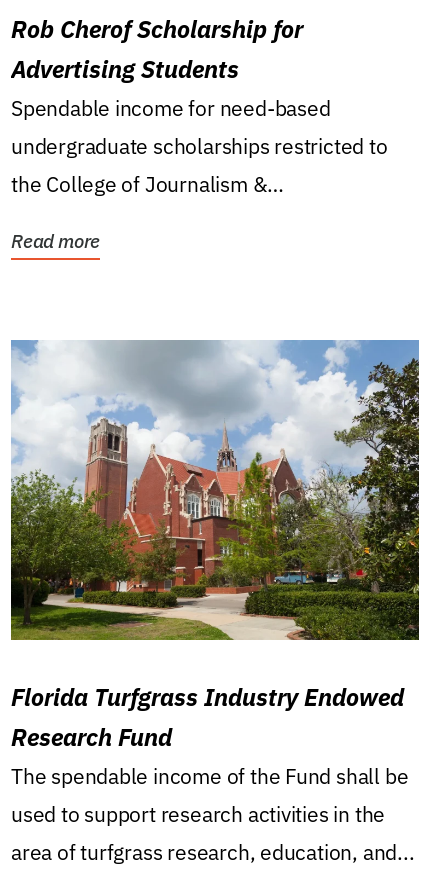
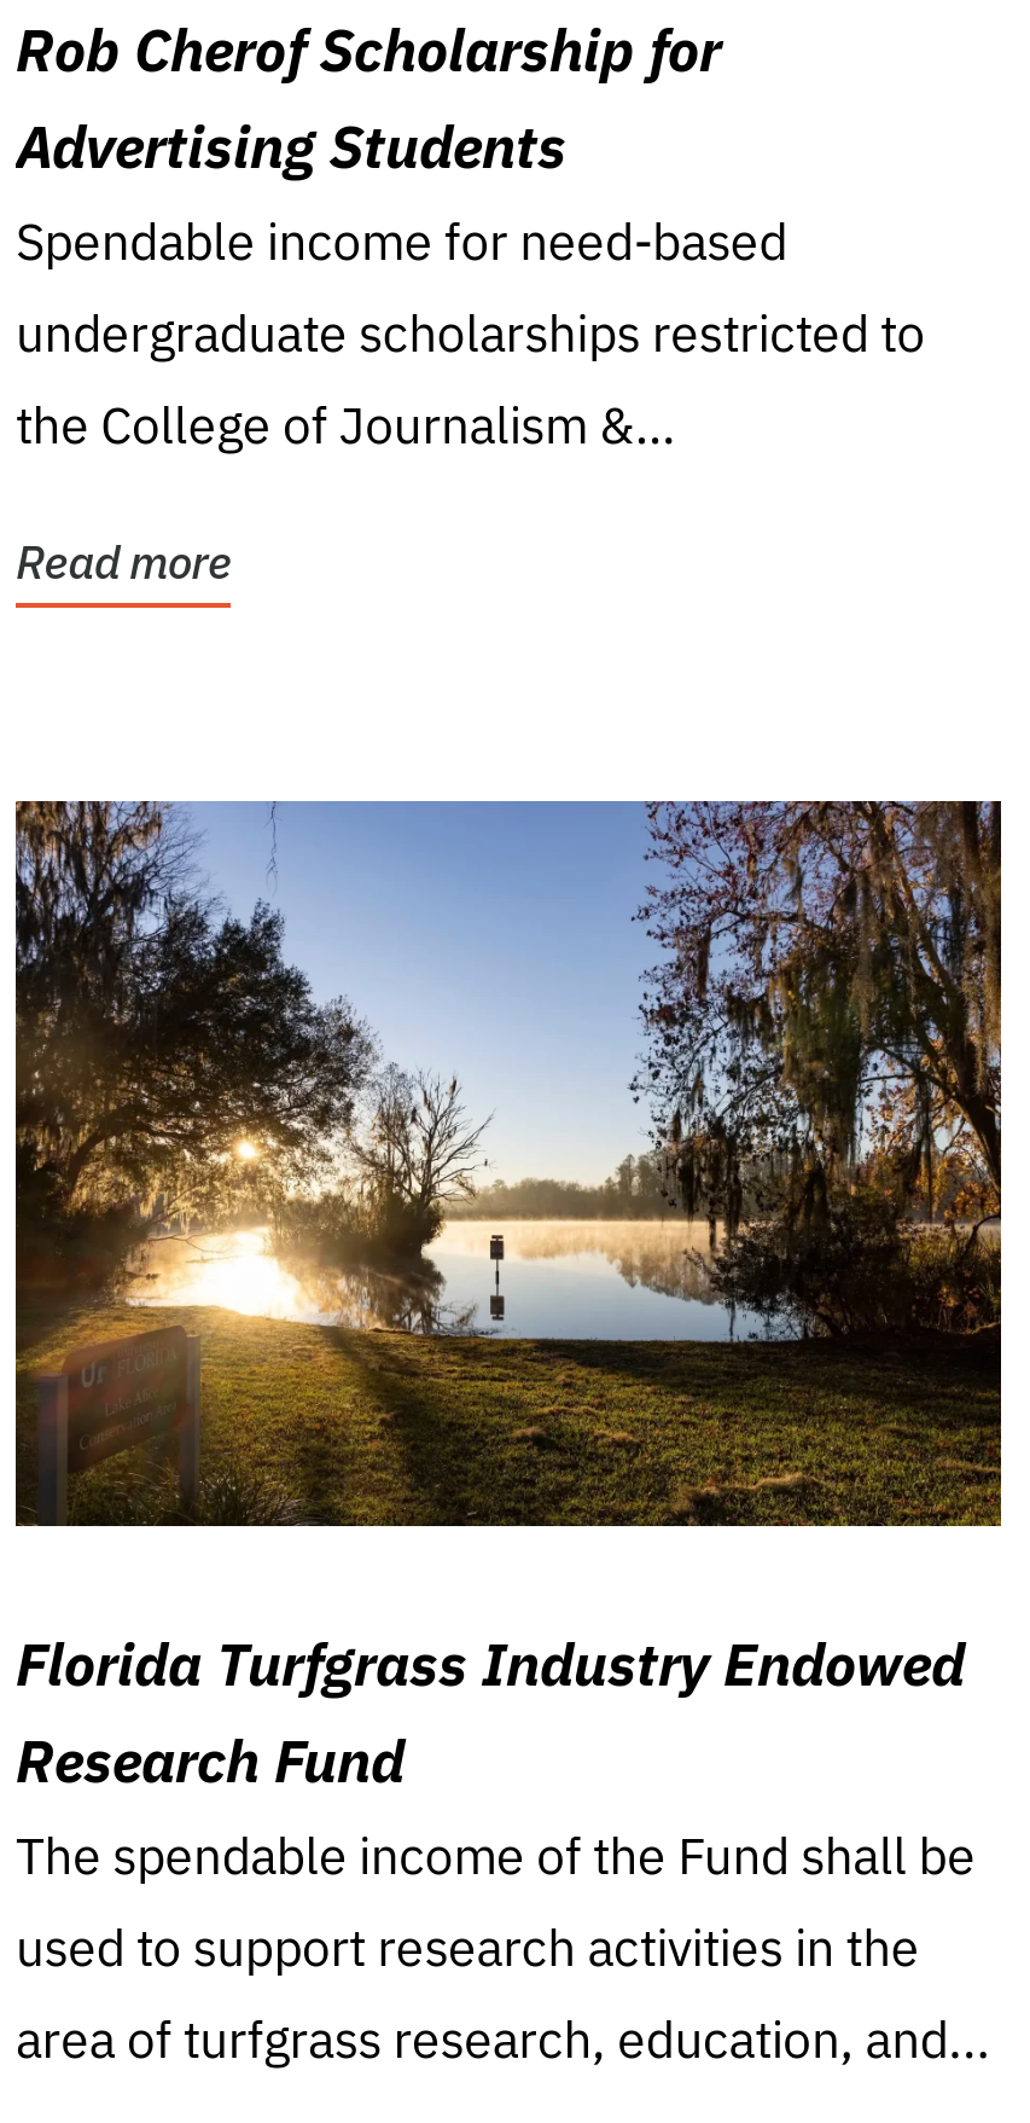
- [image]
+ [image]
